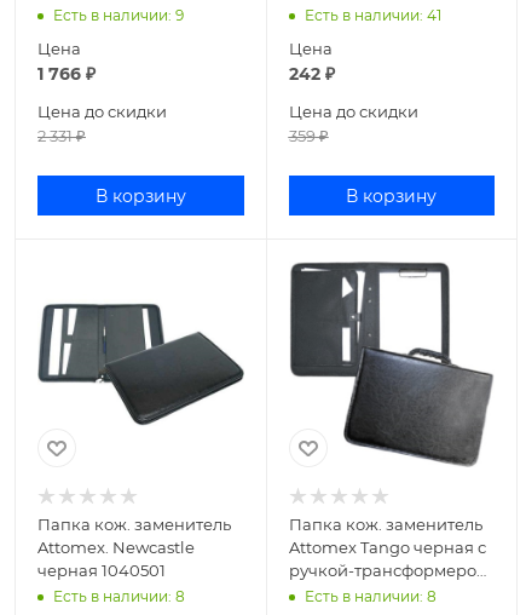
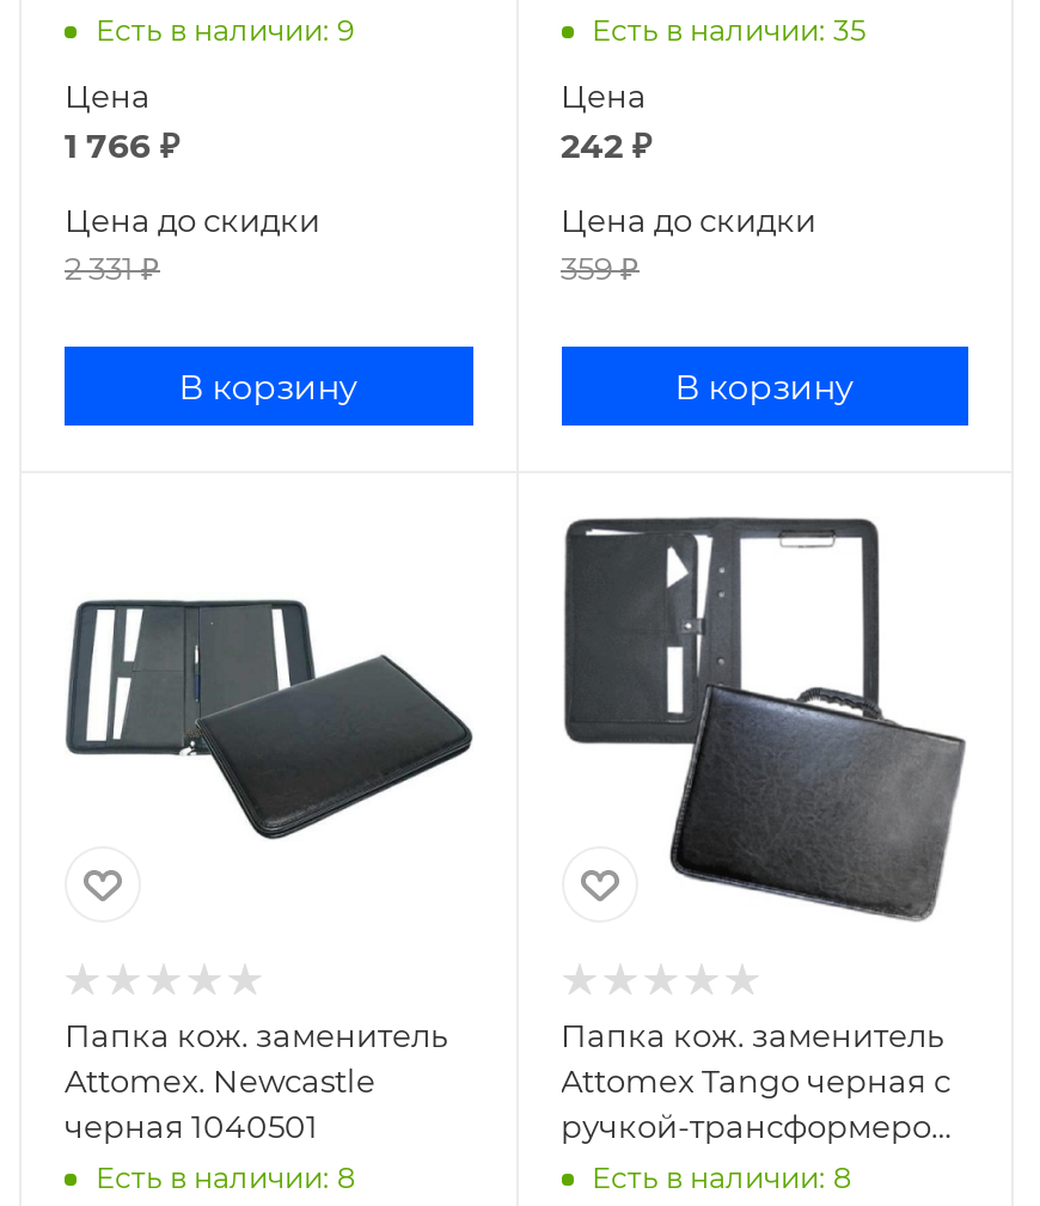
- Есть в наличии: 41
+ Есть в наличии: 35
